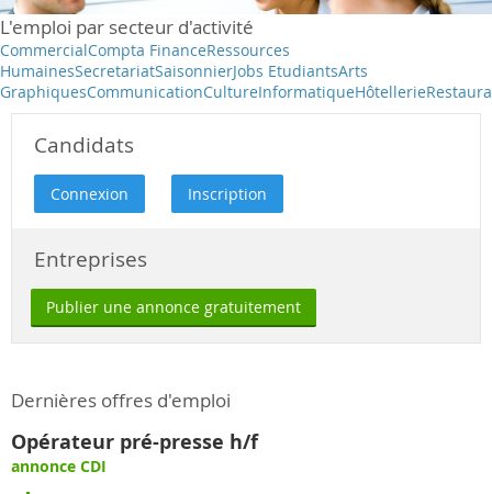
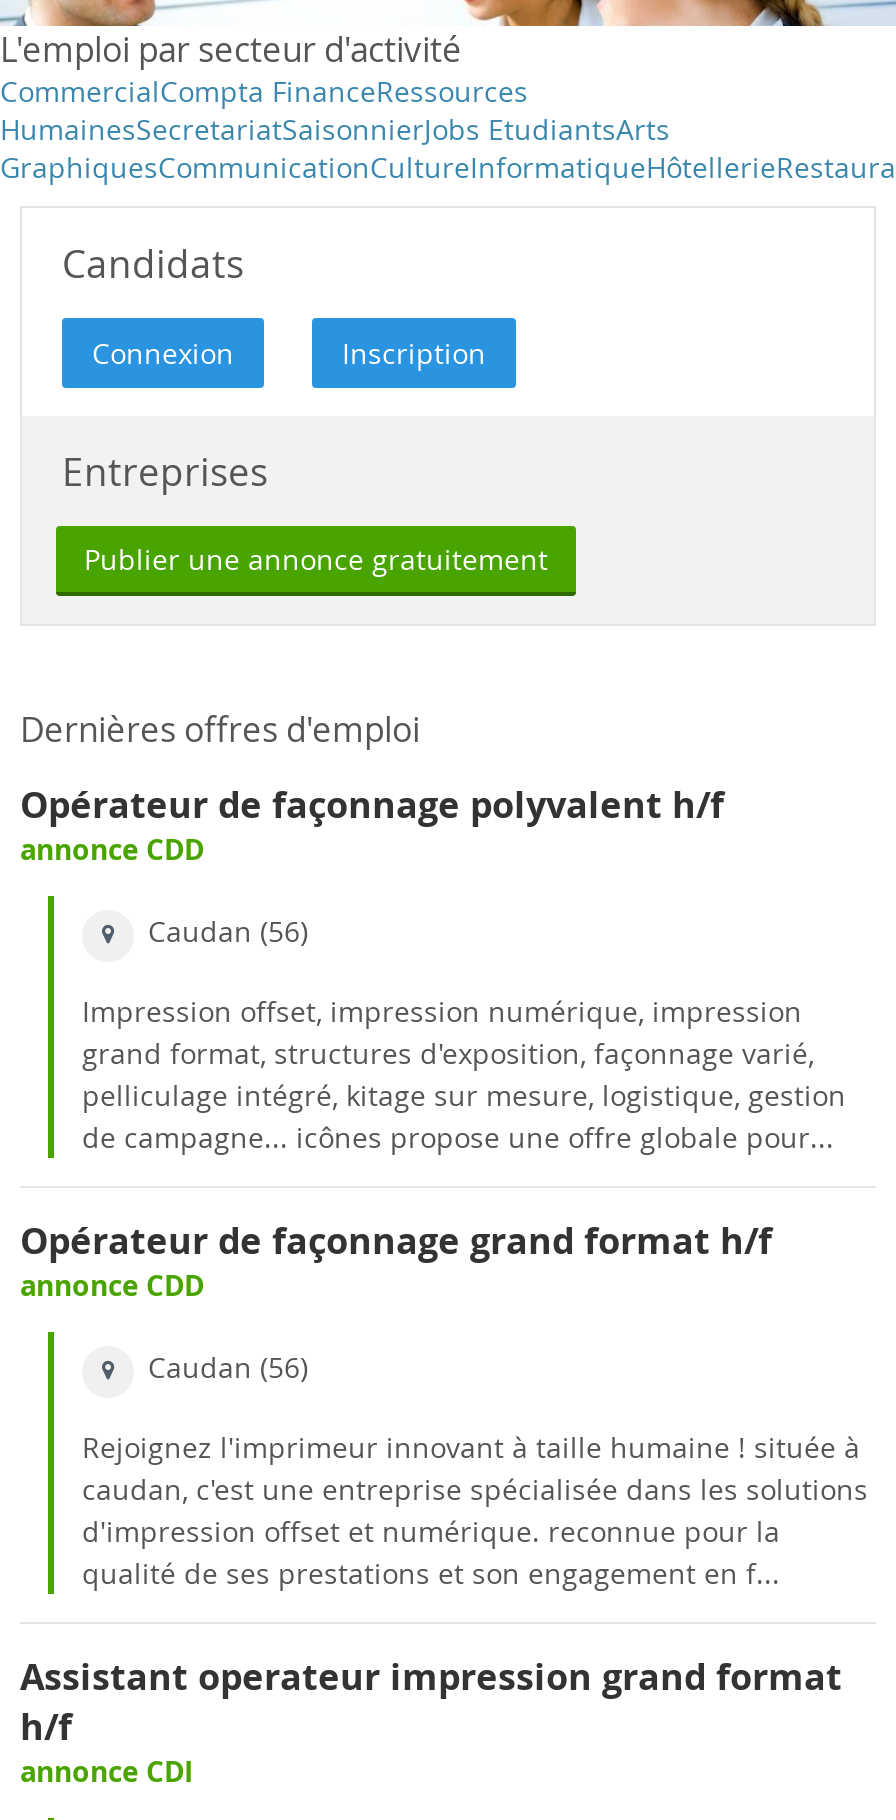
- Opérateur pré-presse h/f
+ Opérateur de façonnage polyvalent h/f
+ annonce CDD
+ Caudan (56)
+ Impression offset, impression numérique, impression
+ grand format, structures d'exposition, façonnage varié,
+ pelliculage intégré, kitage sur mesure, logistique, gestion
+ de campagne... icônes propose une offre globale pour...
+ Opérateur de façonnage grand format h/f
+ annonce CDD
+ Caudan (56)
+ Rejoignez l'imprimeur innovant à taille humaine ! située à
+ caudan, c'est une entreprise spécialisée dans les solutions
+ d'impression offset et numérique. reconnue pour la
+ qualité de ses prestations et son engagement en f...
+ Assistant operateur impression grand format
+ h/f
